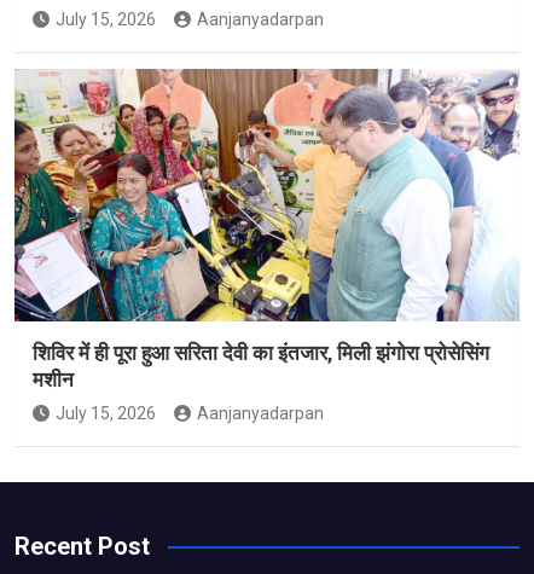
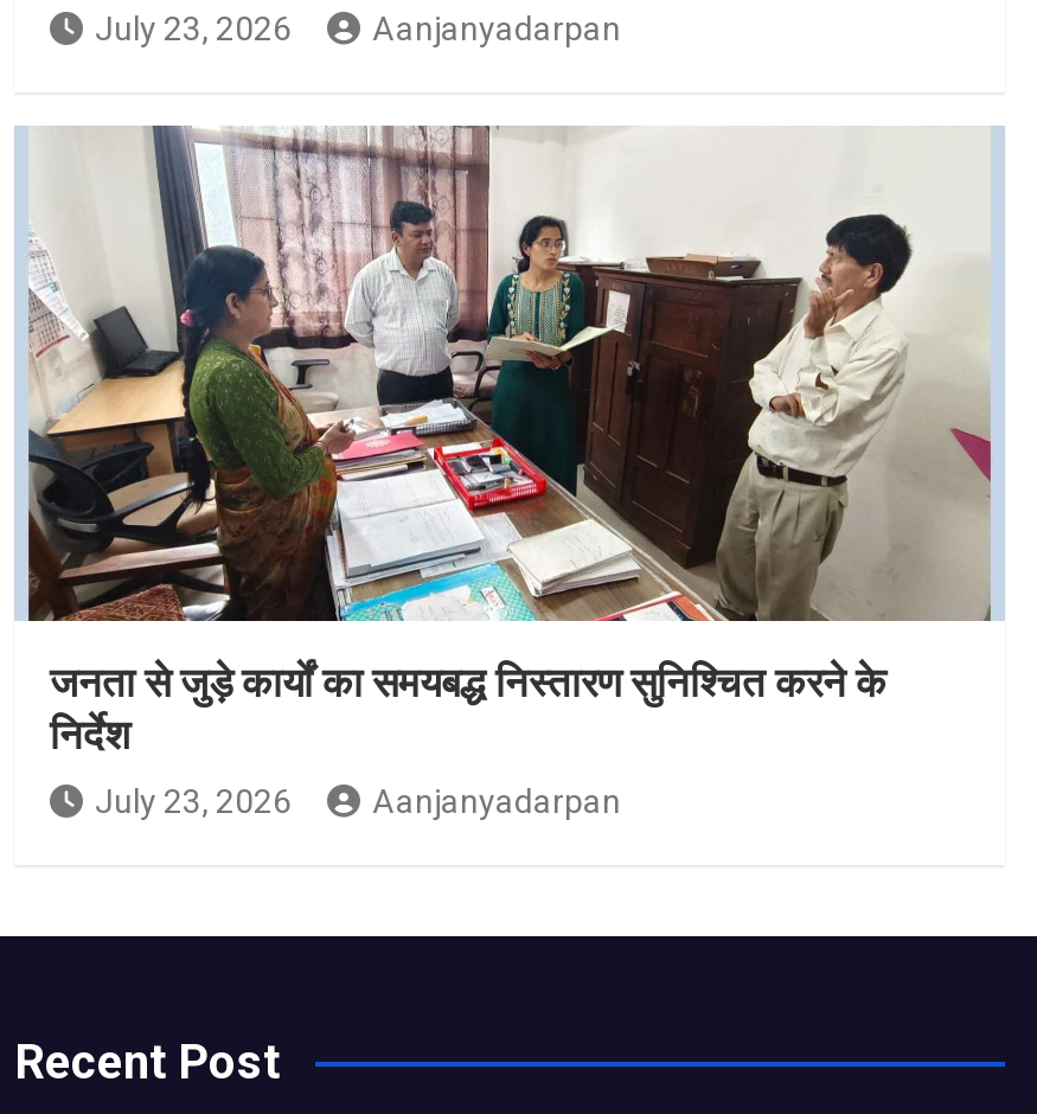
- July 15, 2026
+ July 23, 2026

- [image]
- शिविर में ही पूरा हुआ सरिता देवी का इंतजार, मिली झंगोरा प्रोसेसिंग
- मशीन
+ [image]
+ जनता से जुड़े कार्यों का समयबद्ध निस्तारण सुनिश्चित करने के
+ निर्देश

- July 15, 2026
+ July 23, 2026
